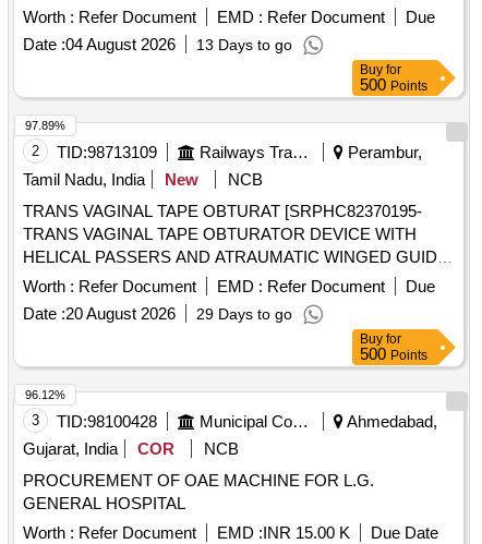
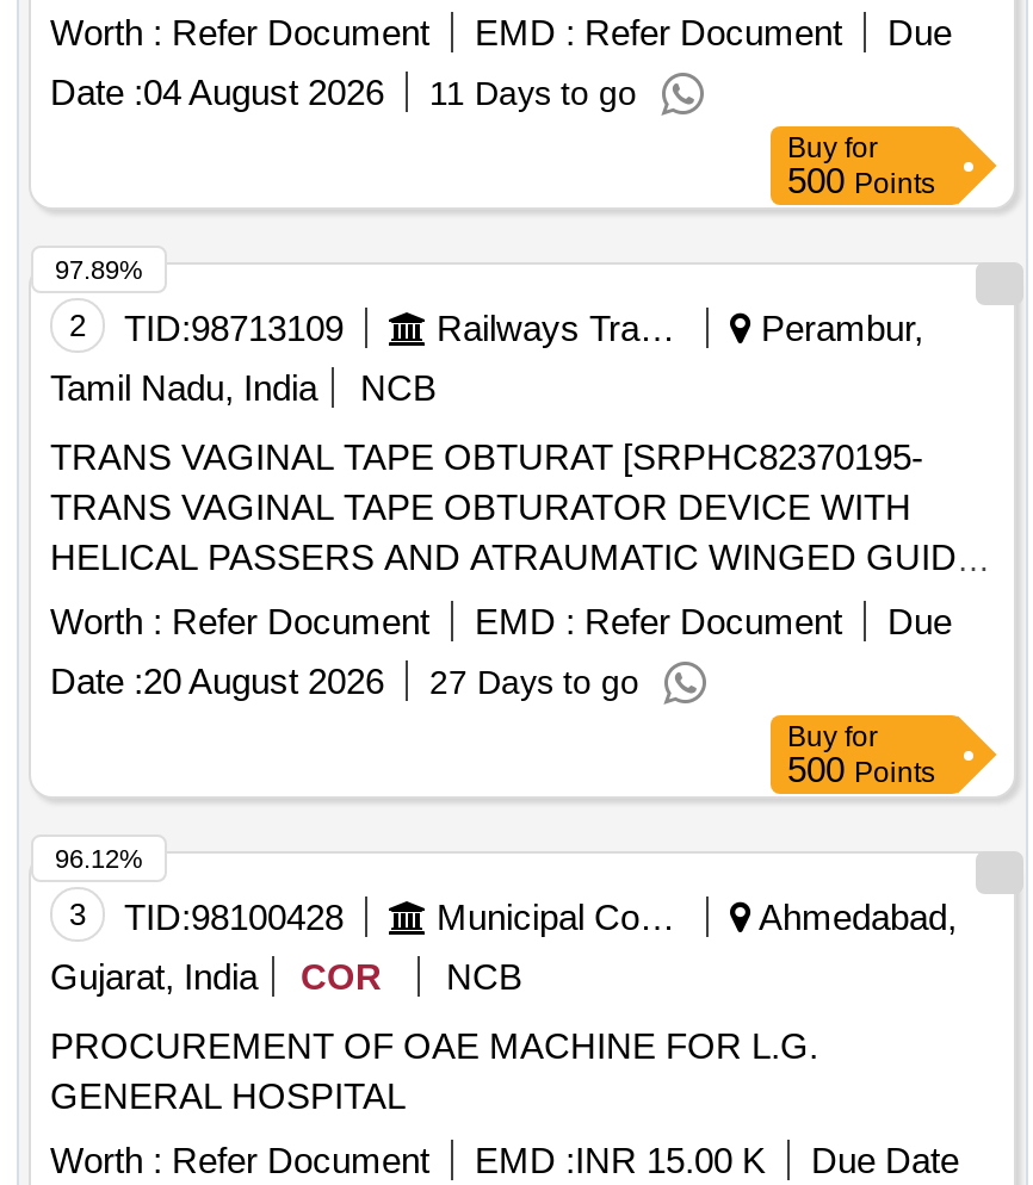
- Date : 04 August 2026 13 Days to go
+ Date : 04 August 2026 11 Days to go

- New

- Date : 20 August 2026 29 Days to go
+ Date : 20 August 2026 27 Days to go
